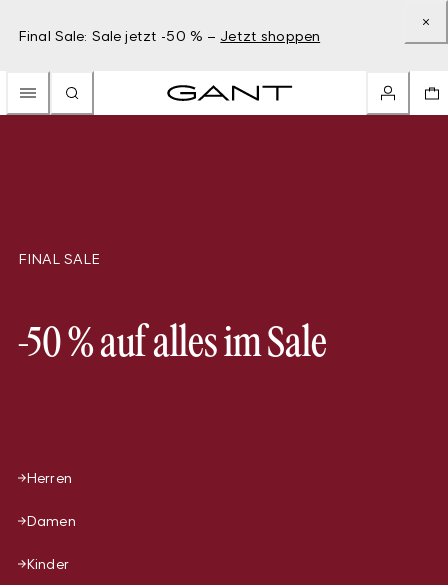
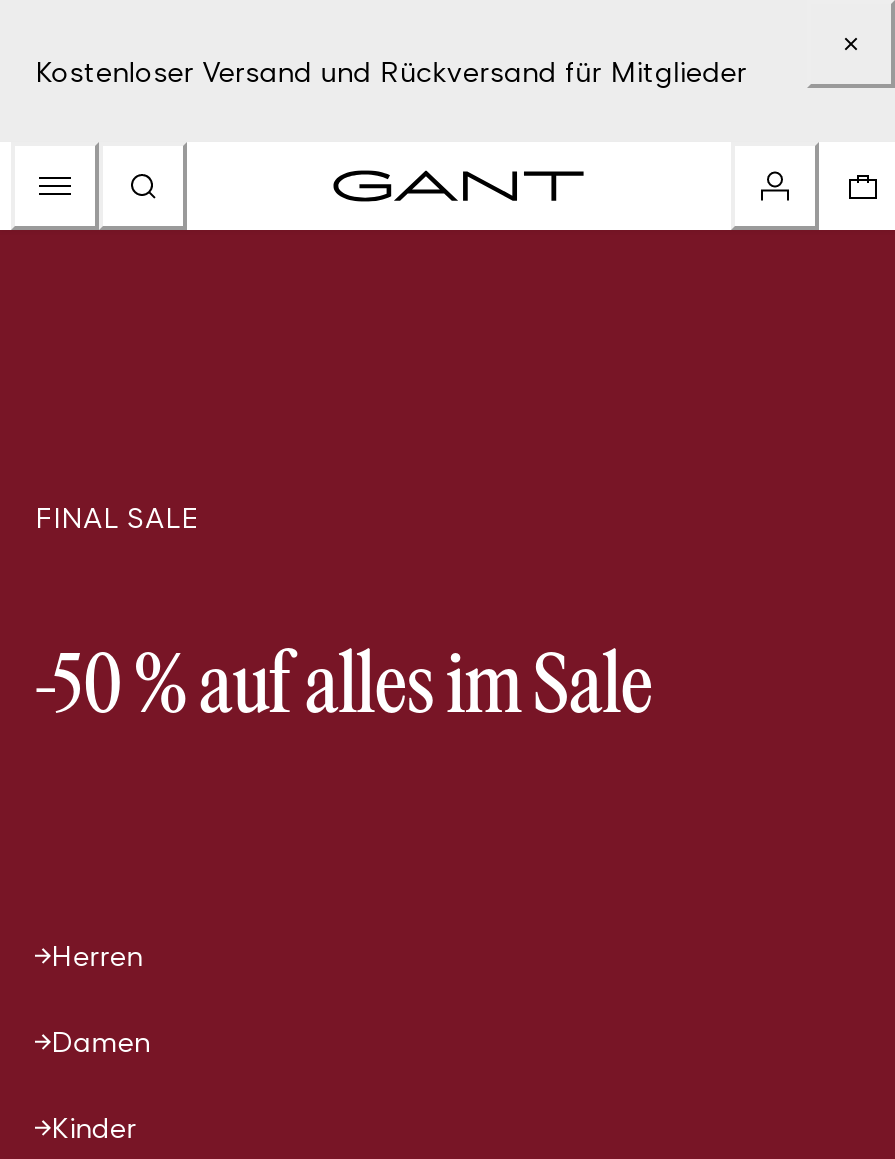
- Final Sale: Sale jetzt -50 % – Jetzt shoppen
+ Kostenloser Versand und Rückversand für Mitglieder
